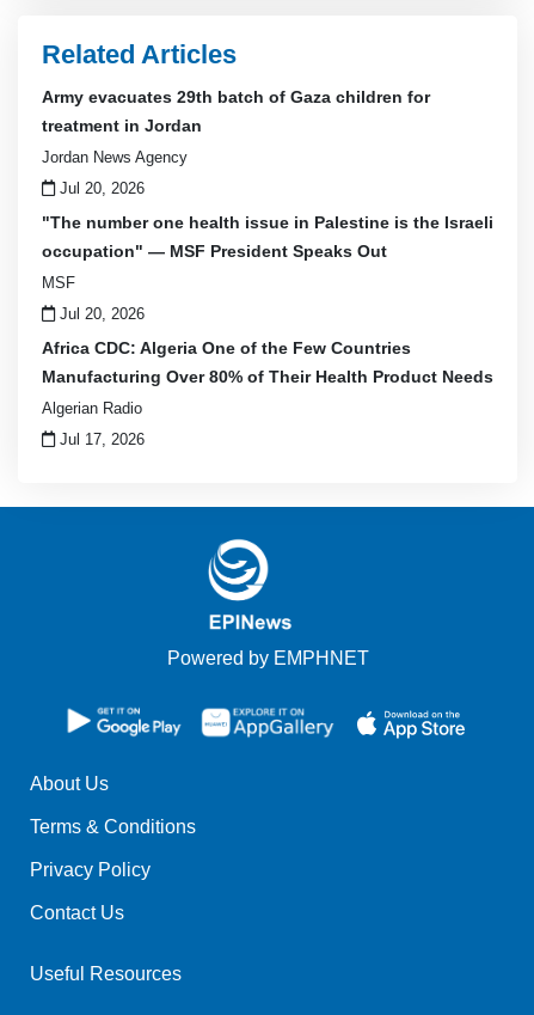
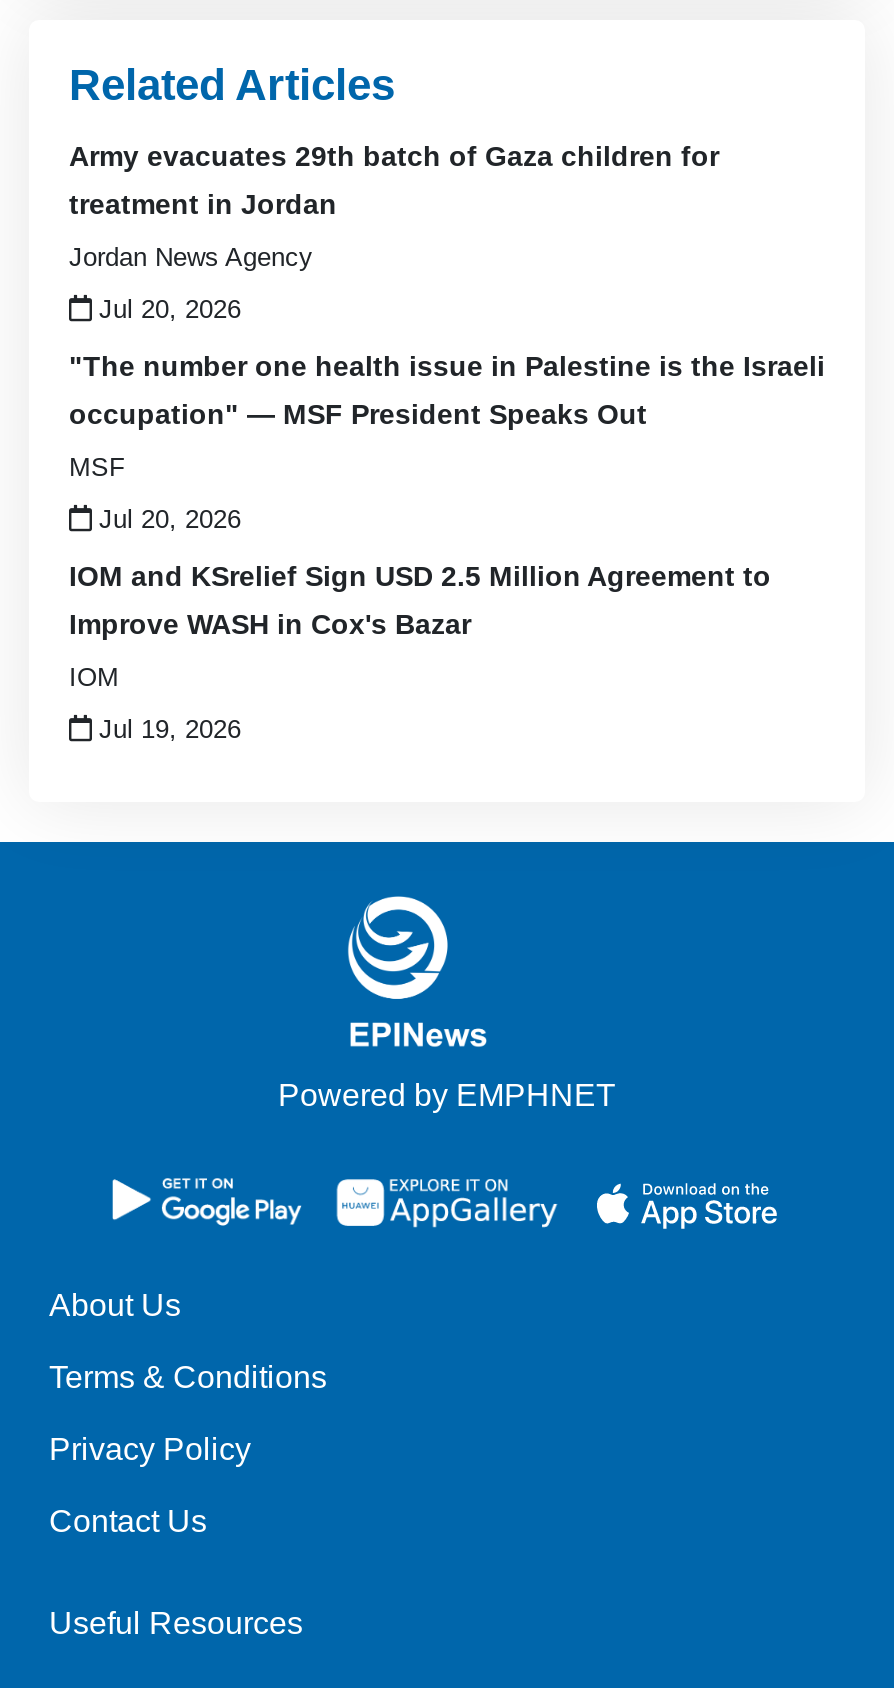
- Africa CDC: Algeria One of the Few Countries
+ IOM and KSrelief Sign USD 2.5 Million Agreement to

- Manufacturing Over 80% of Their Health Product Needs
+ Improve WASH in Cox's Bazar

- Algerian Radio
+ IOM

- Jul 17, 2026
+ Jul 19, 2026
